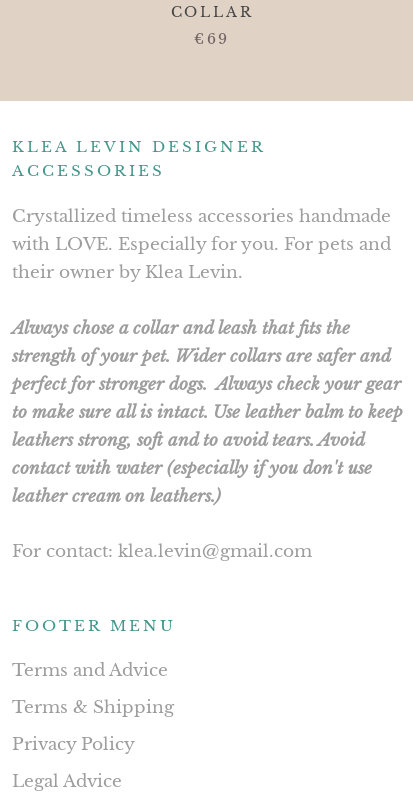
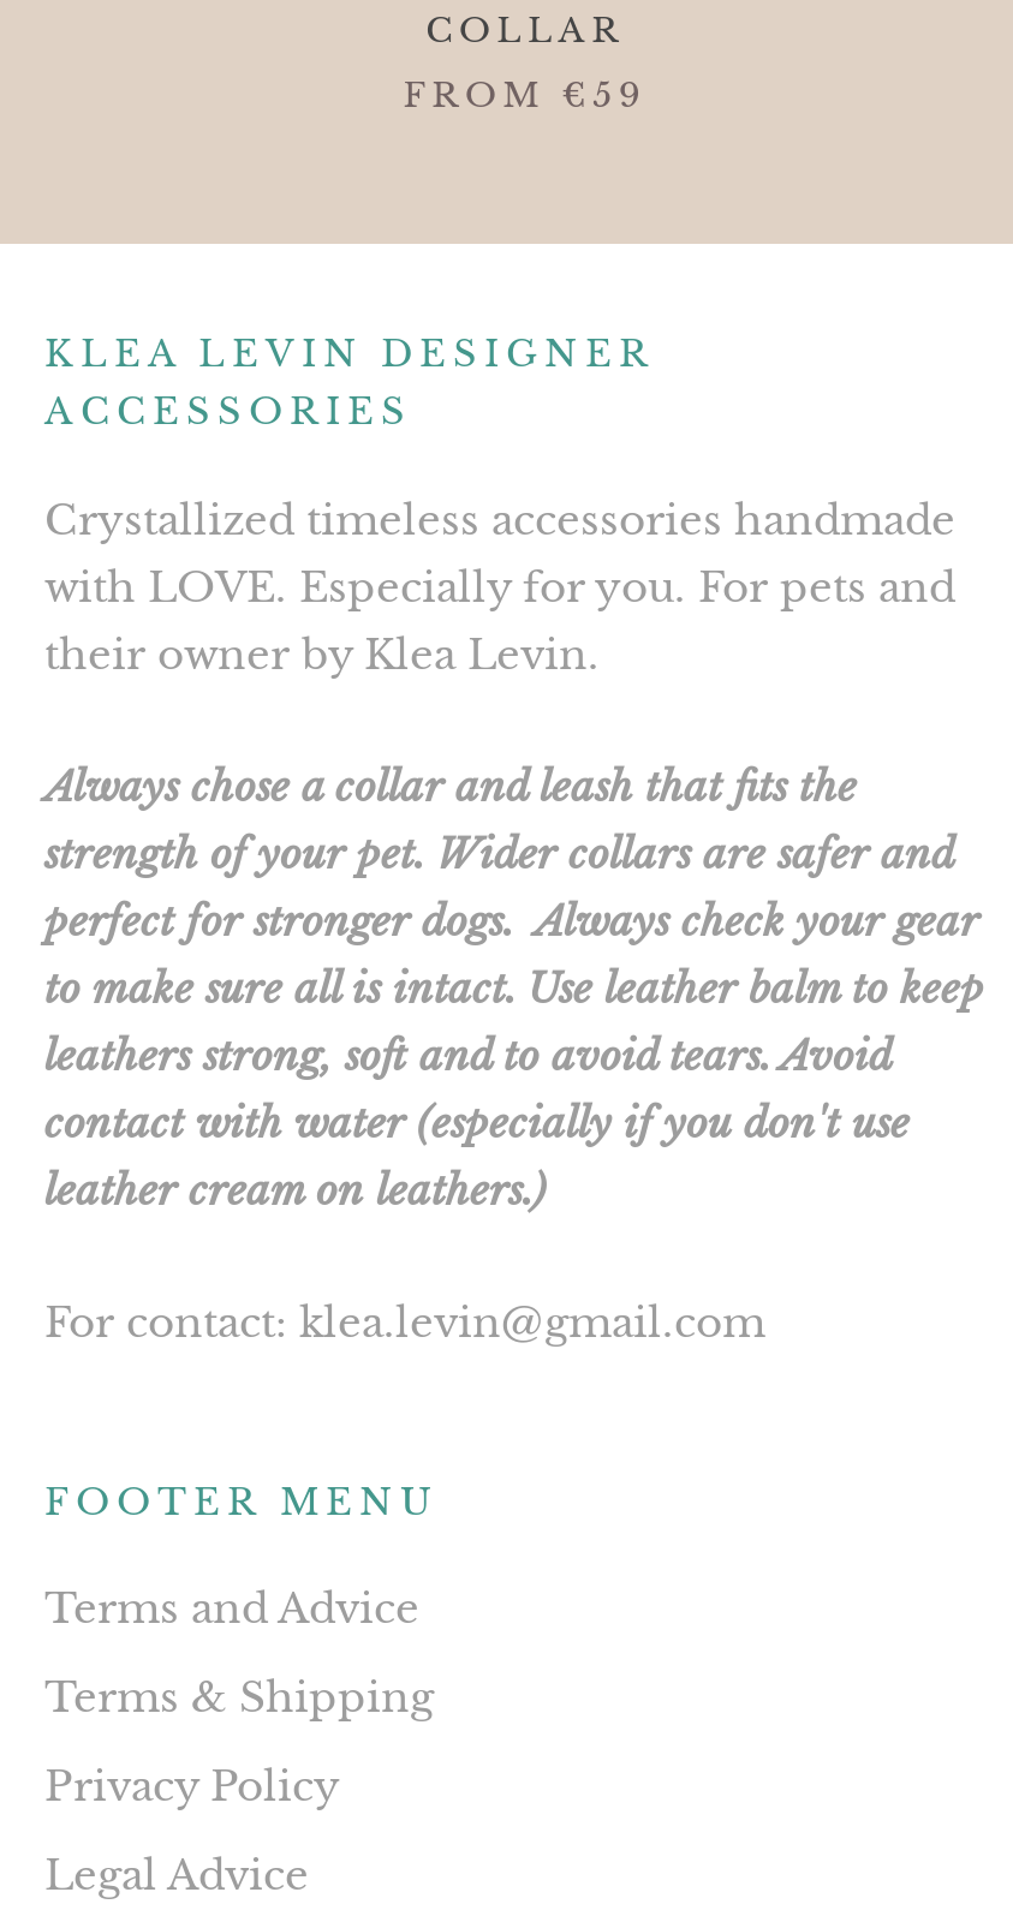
- €69
+ FROM €59
